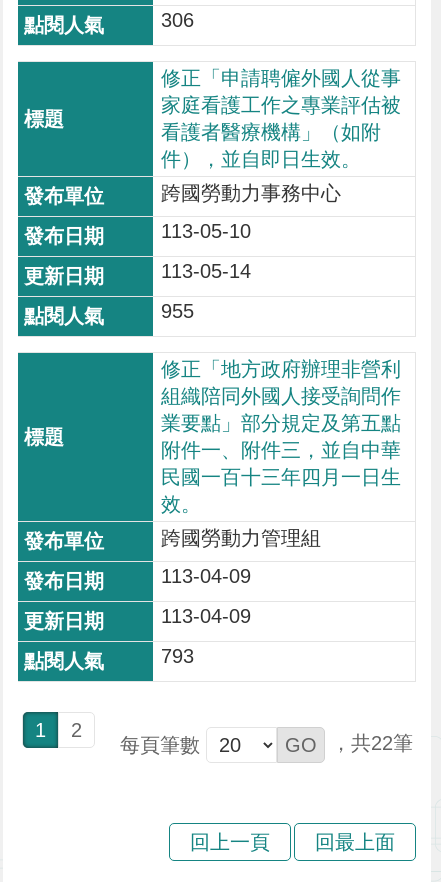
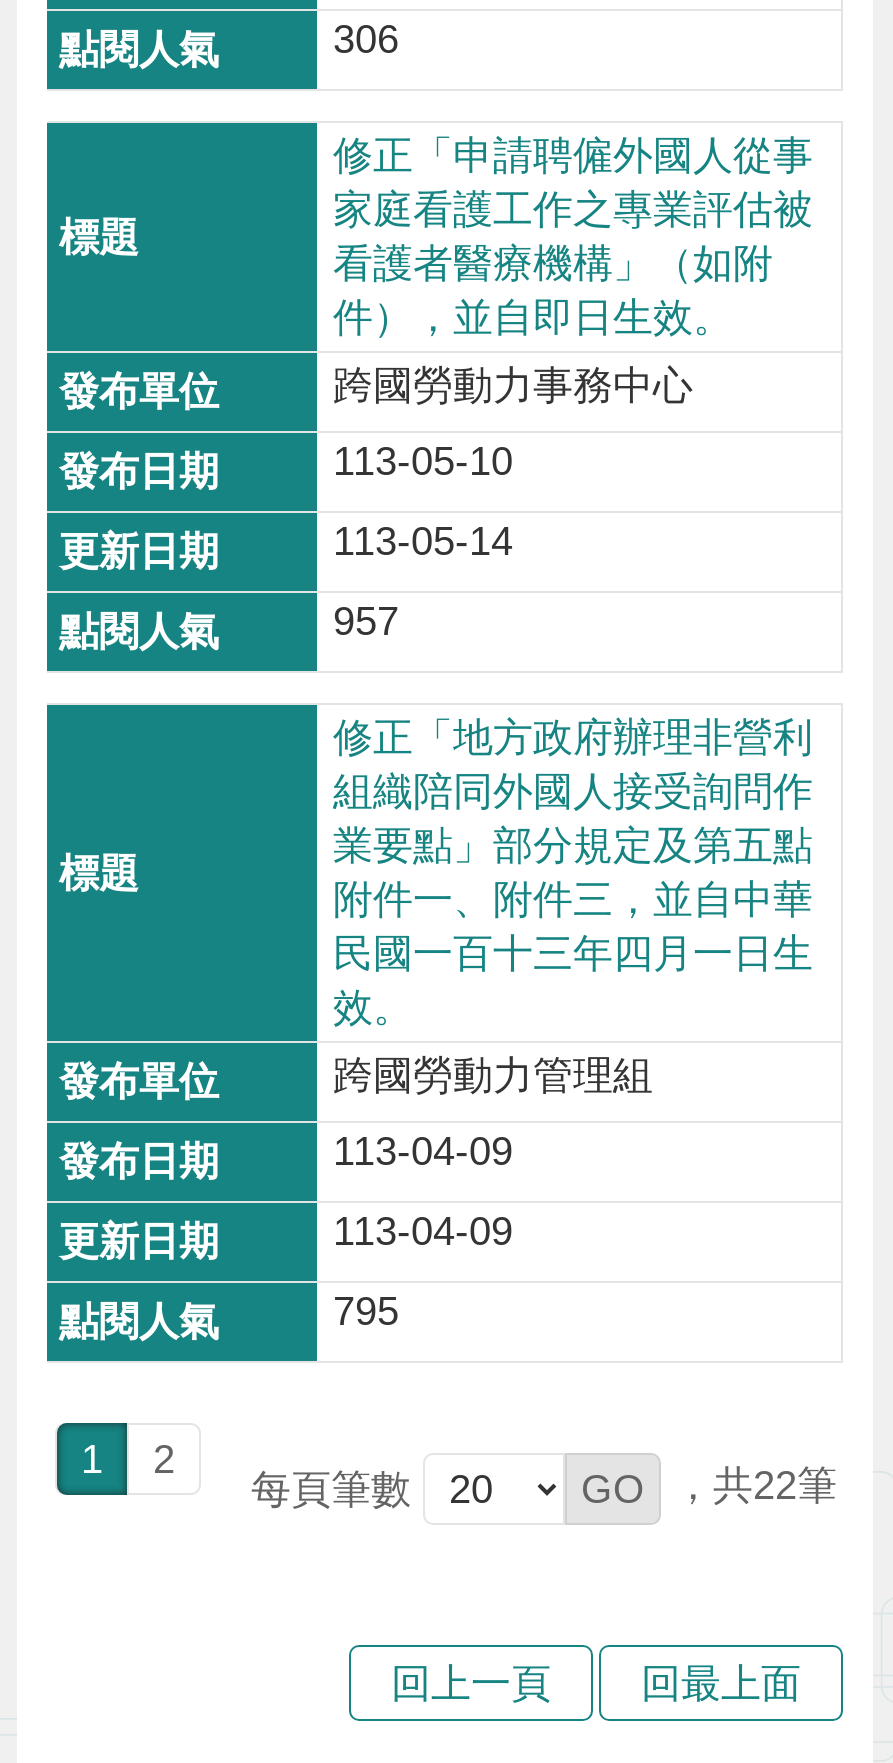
- 955
+ 957

- 793
+ 795
